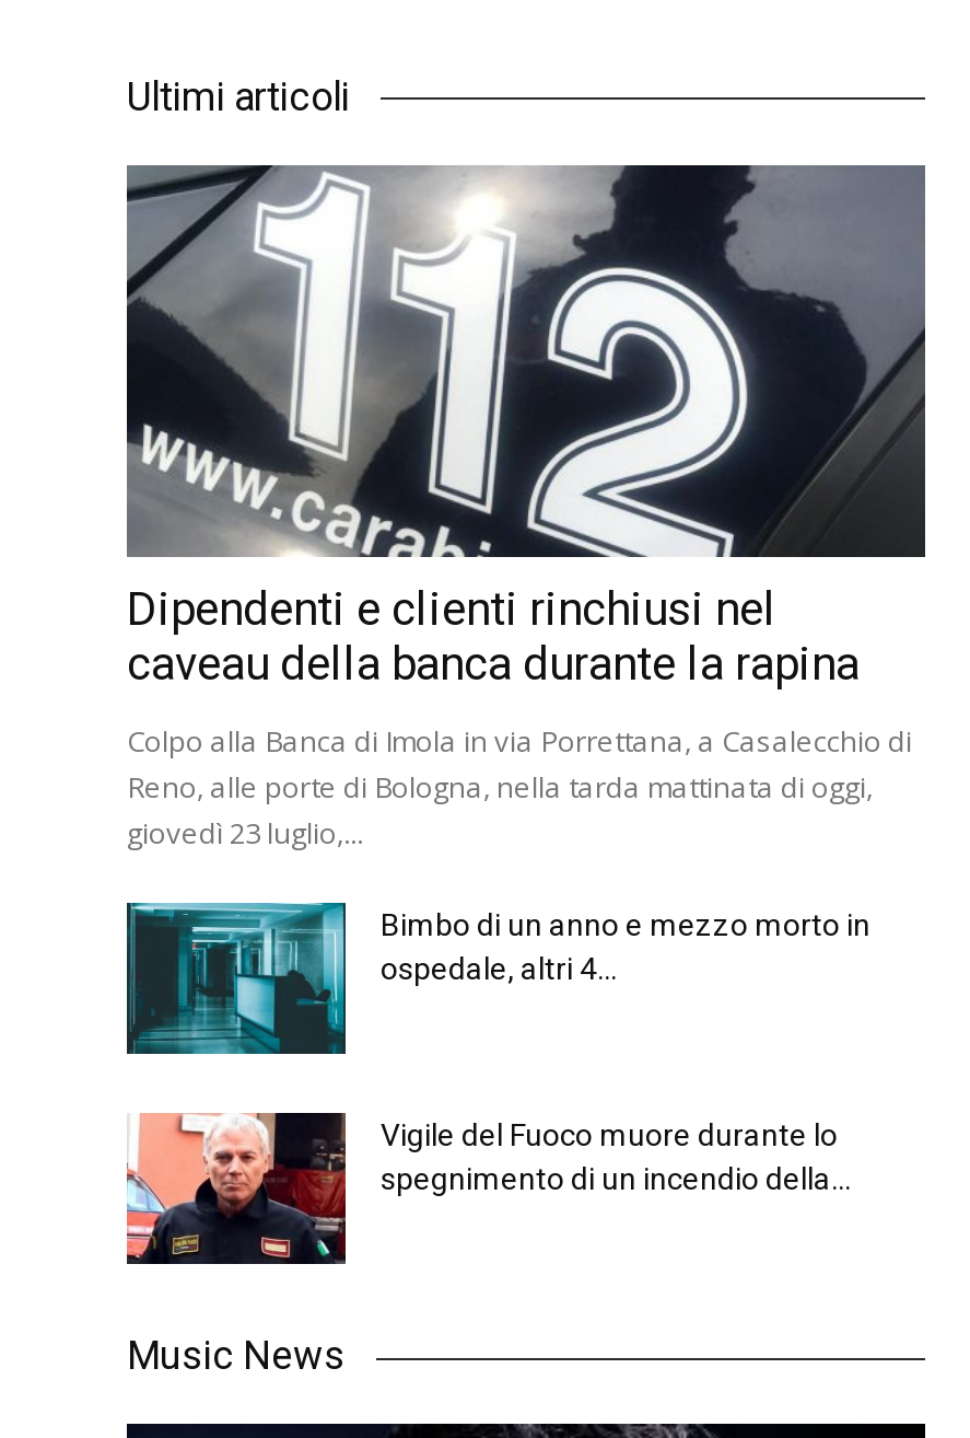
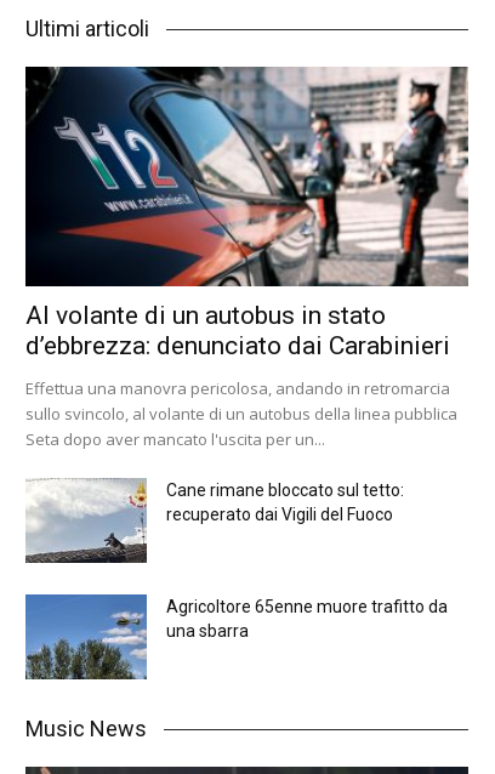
- [image]
- Dipendenti e clienti rinchiusi nel
- caveau della banca durante la rapina
+ [image]
+ Al volante di un autobus in stato
+ d’ebbrezza: denunciato dai Carabinieri

- Colpo alla Banca di Imola in via Porrettana, a Casalecchio di
- Reno, alle porte di Bologna, nella tarda mattinata di oggi,
- giovedì 23 luglio,...
+ Effettua una manovra pericolosa, andando in retromarcia
+ sullo svincolo, al volante di un autobus della linea pubblica
+ Seta dopo aver mancato l'uscita per un...

- [image]
- Bimbo di un anno e mezzo morto in
- ospedale, altri 4...
+ [image]
+ Cane rimane bloccato sul tetto:
+ recuperato dai Vigili del Fuoco

- [image]
- Vigile del Fuoco muore durante lo
- spegnimento di un incendio della...
+ [image]
+ Agricoltore 65enne muore trafitto da
+ una sbarra
